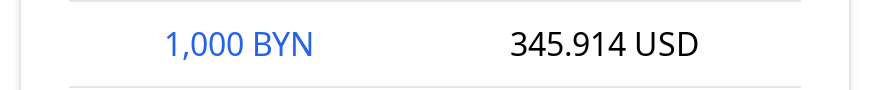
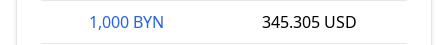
- 345.914 USD
+ 345.305 USD
